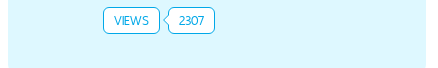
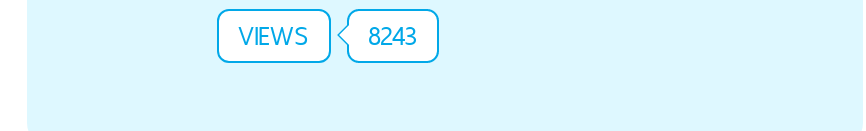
- VIEWS 2307
+ VIEWS 8243
